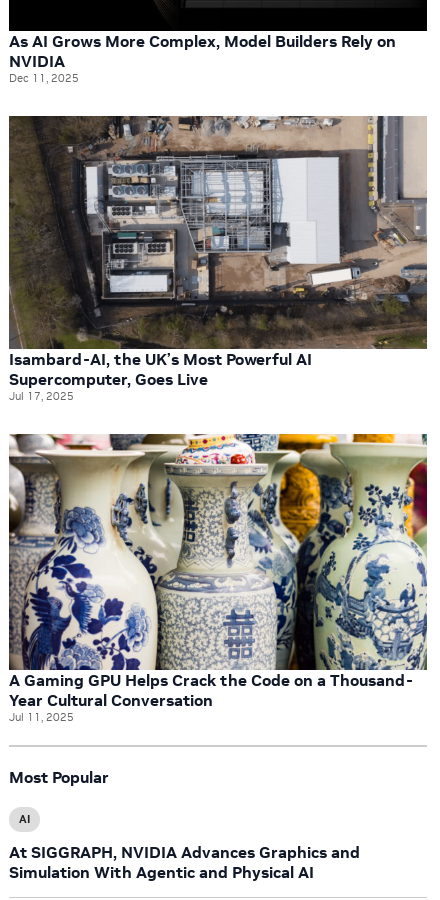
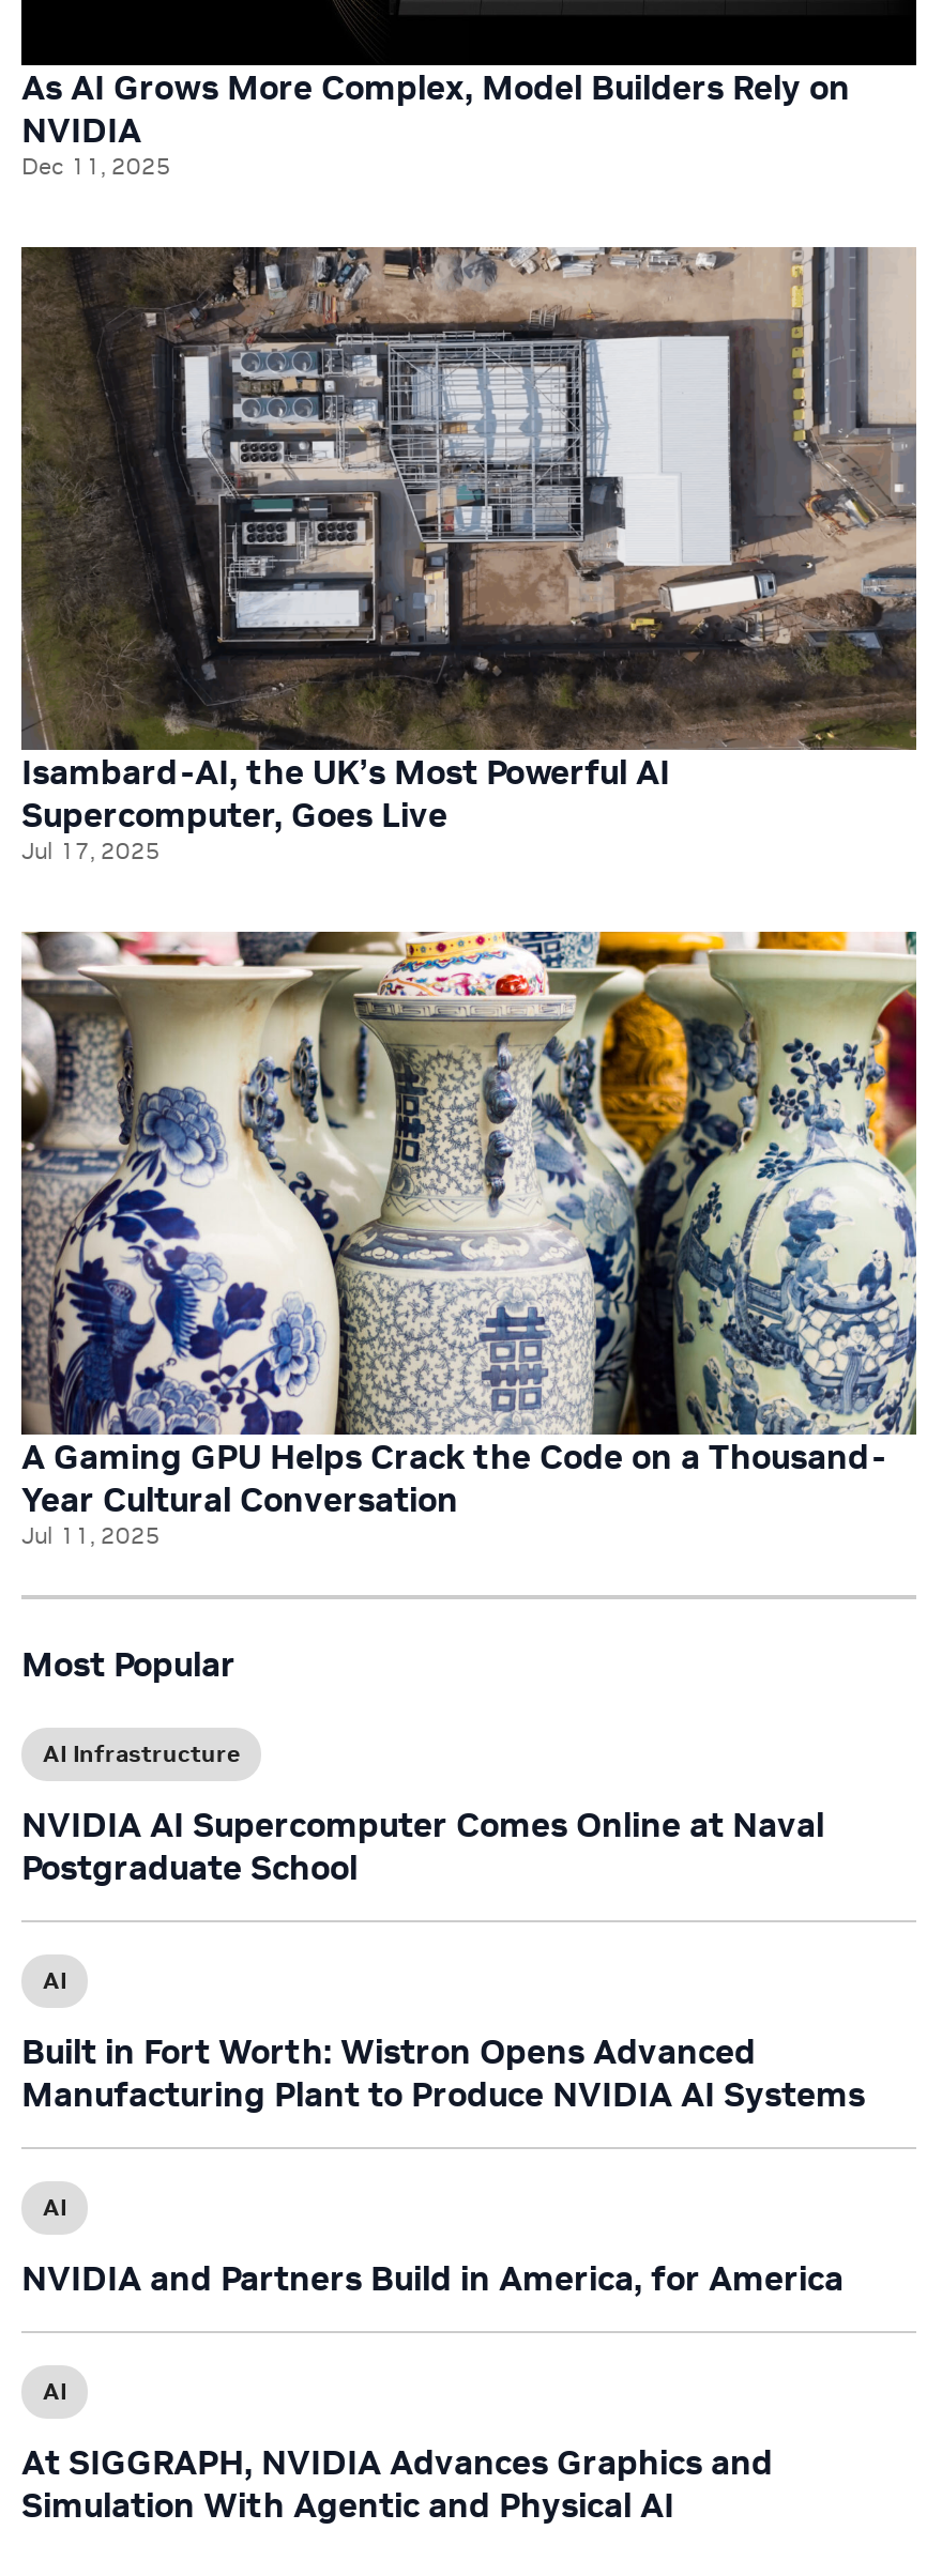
+ AI Infrastructure
+ NVIDIA AI Supercomputer Comes Online at Naval
+ Postgraduate School
+ AI
+ Built in Fort Worth: Wistron Opens Advanced
+ Manufacturing Plant to Produce NVIDIA AI Systems
+ AI
+ NVIDIA and Partners Build in America, for America
